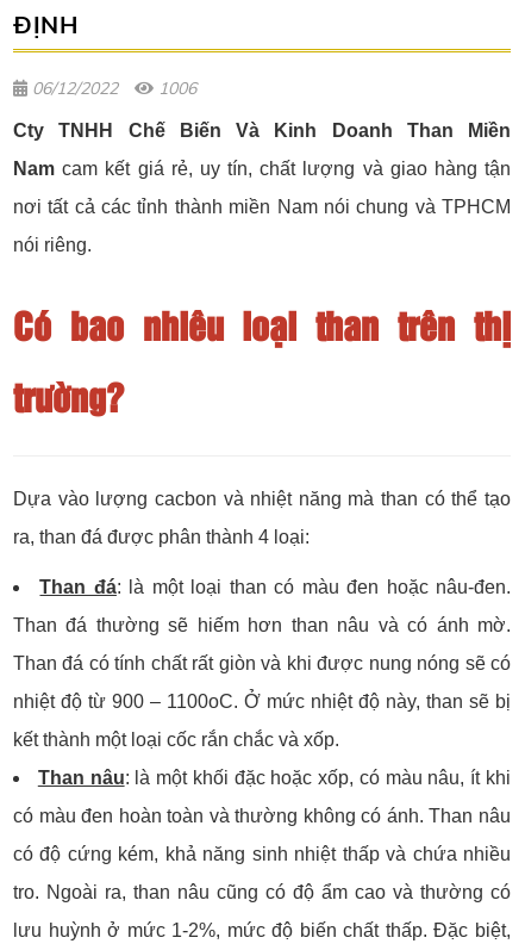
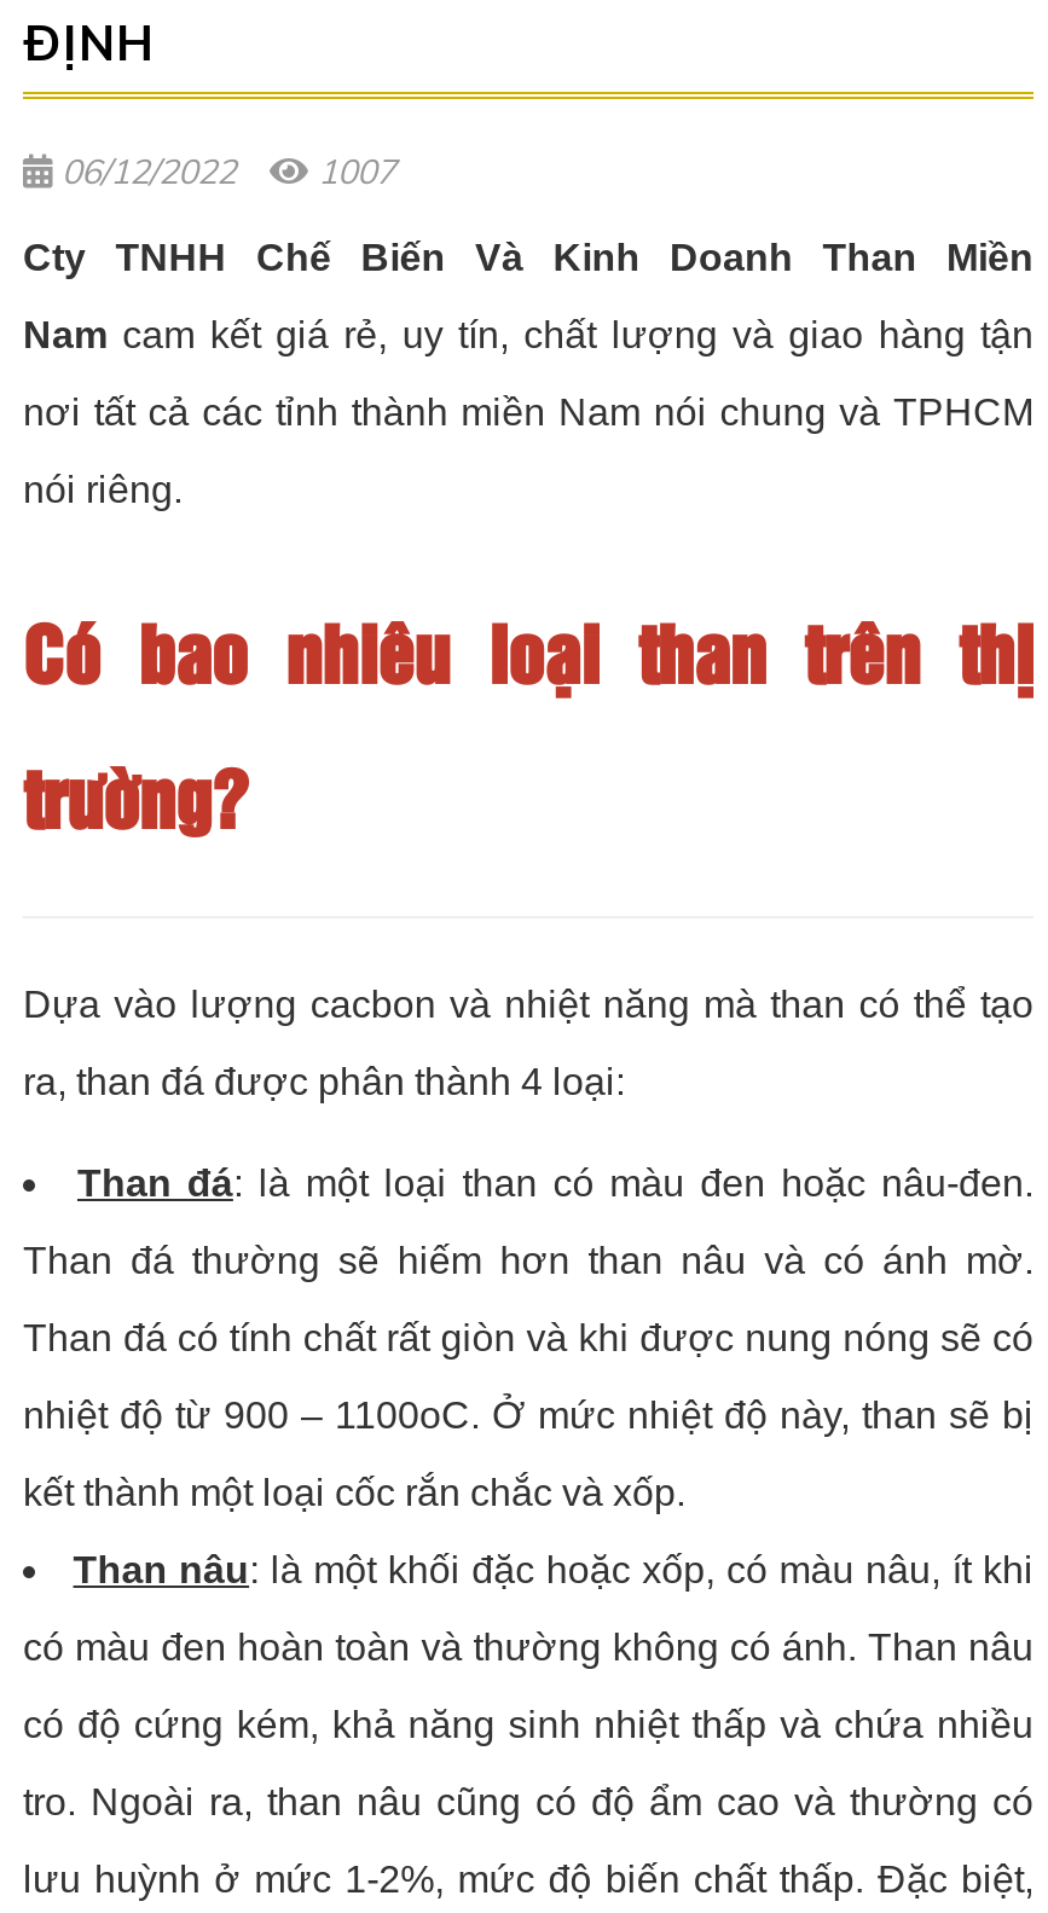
- 06/12/2022 1006
+ 06/12/2022 1007
